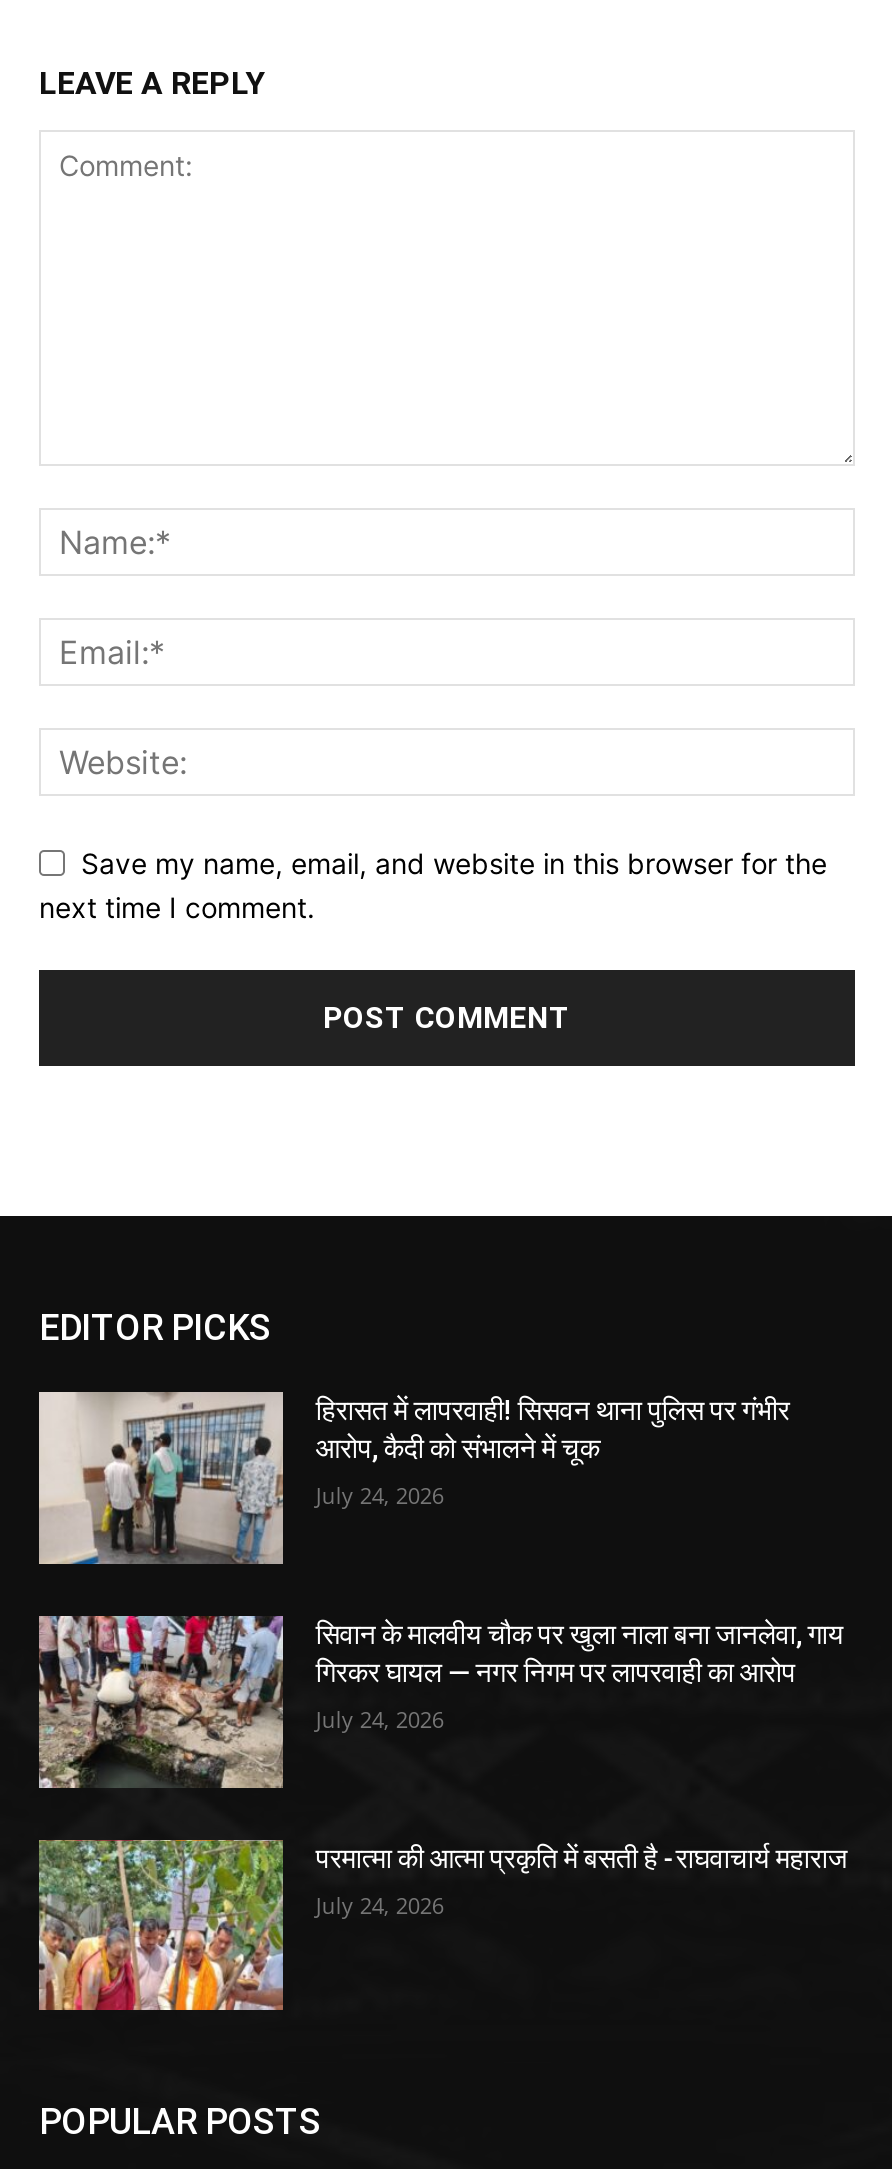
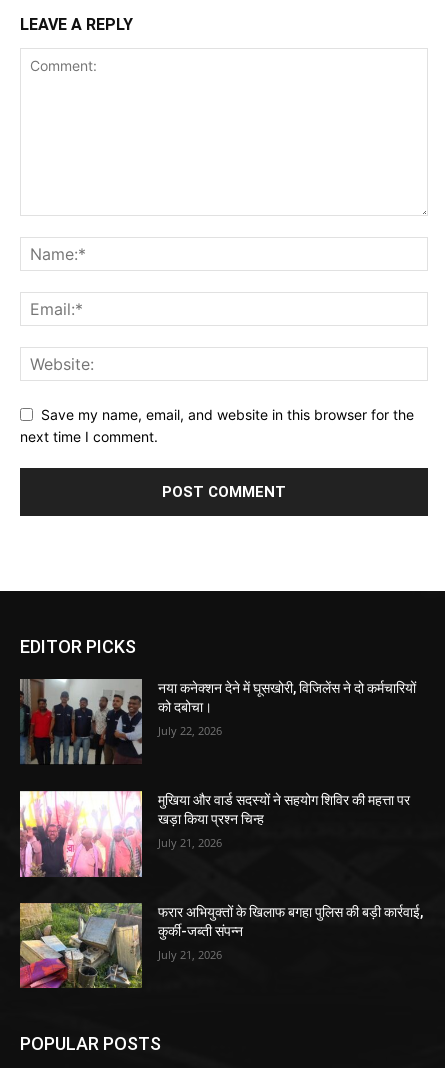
- [image]
- हिरासत में लापरवाही! सिसवन थाना पुलिस पर गंभीर
- आरोप, कैदी को संभालने में चूक
+ [image]
+ नया कनेक्शन देने में घूसखोरी, विजिलेंस ने दो कर्मचारियों
+ को दबोचा।

- July 24, 2026
+ July 22, 2026

- [image]
- सिवान के मालवीय चौक पर खुला नाला बना जानलेवा, गाय
- गिरकर घायल — नगर निगम पर लापरवाही का आरोप
+ [image]
+ मुखिया और वार्ड सदस्यों ने सहयोग शिविर की महत्ता पर
+ खड़ा किया प्रश्न चिन्ह

- July 24, 2026
+ July 21, 2026

- [image]
- परमात्मा की आत्मा प्रकृति में बसती है -राघवाचार्य महाराज
+ [image]
+ फरार अभियुक्तों के खिलाफ बगहा पुलिस की बड़ी कार्रवाई,
+ कुर्की-जब्ती संपन्न

- July 24, 2026
+ July 21, 2026
